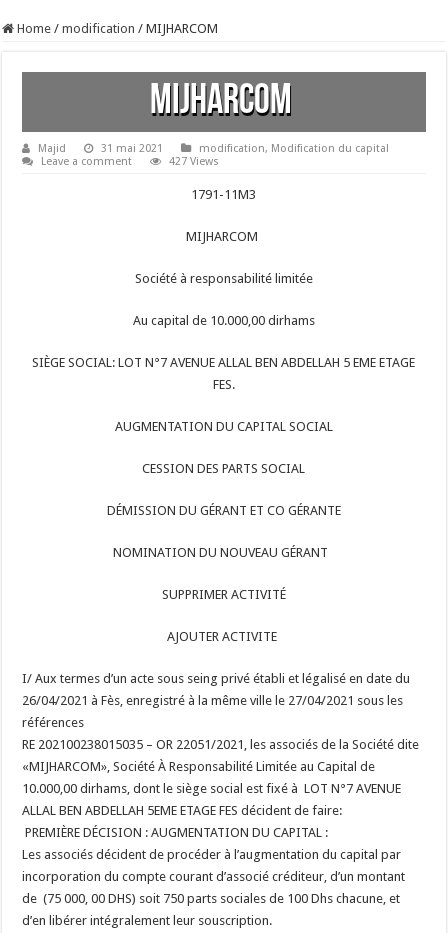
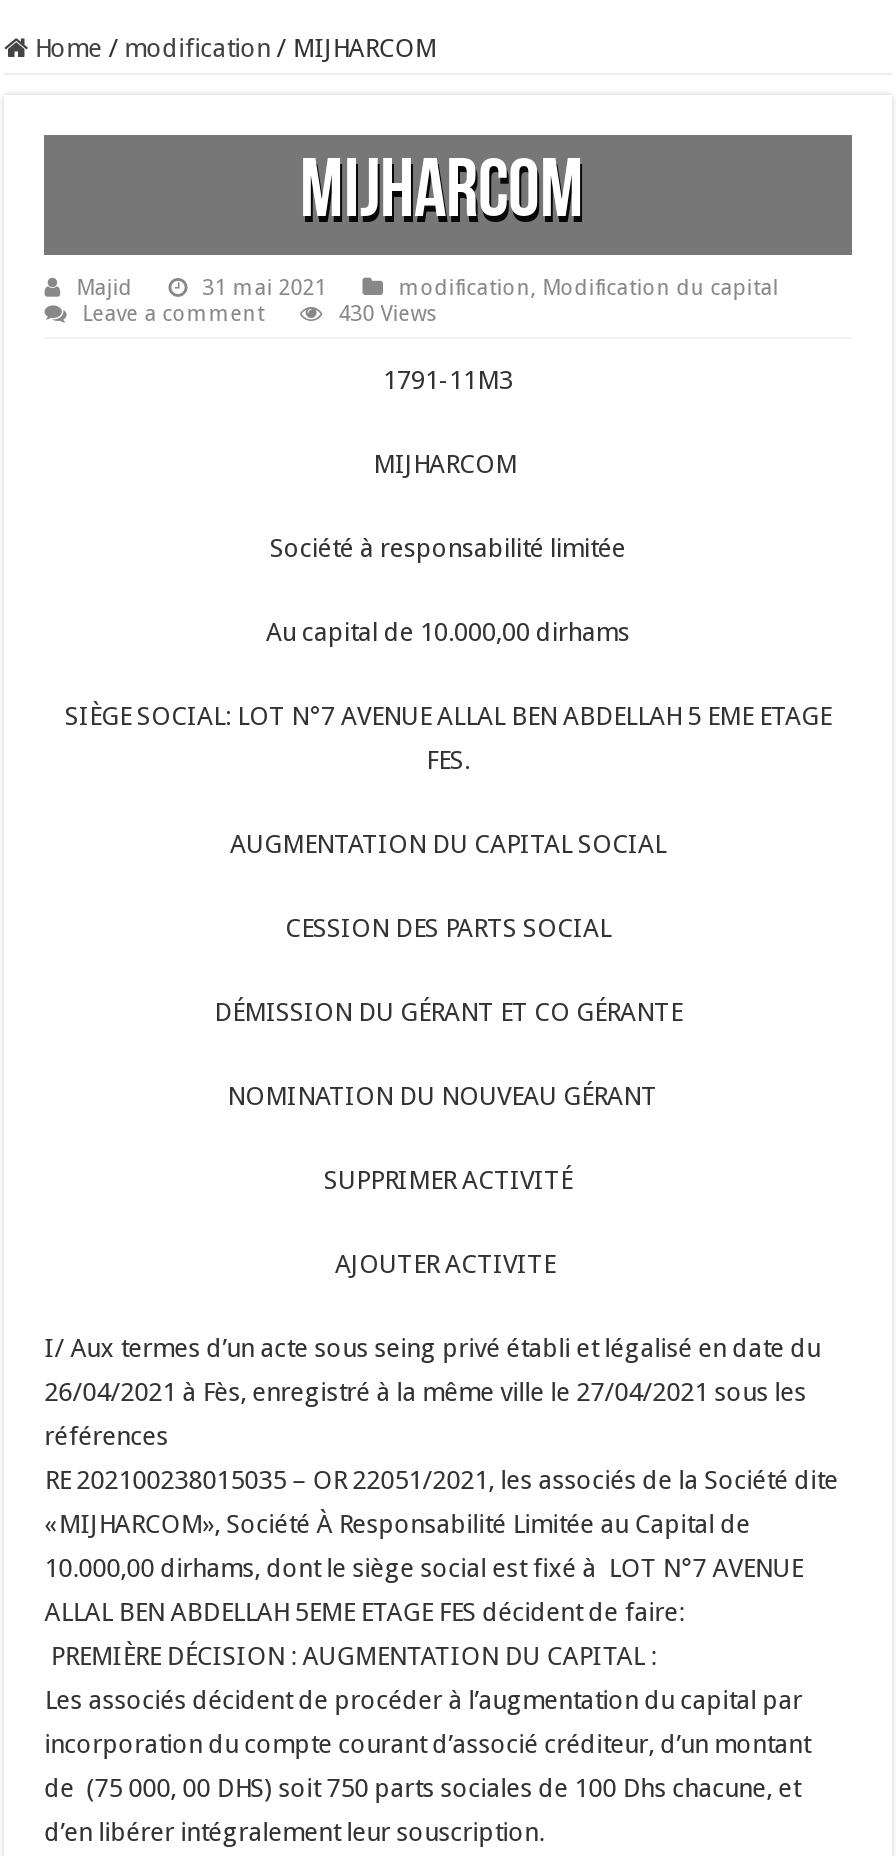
- 427 Views
+ 430 Views
